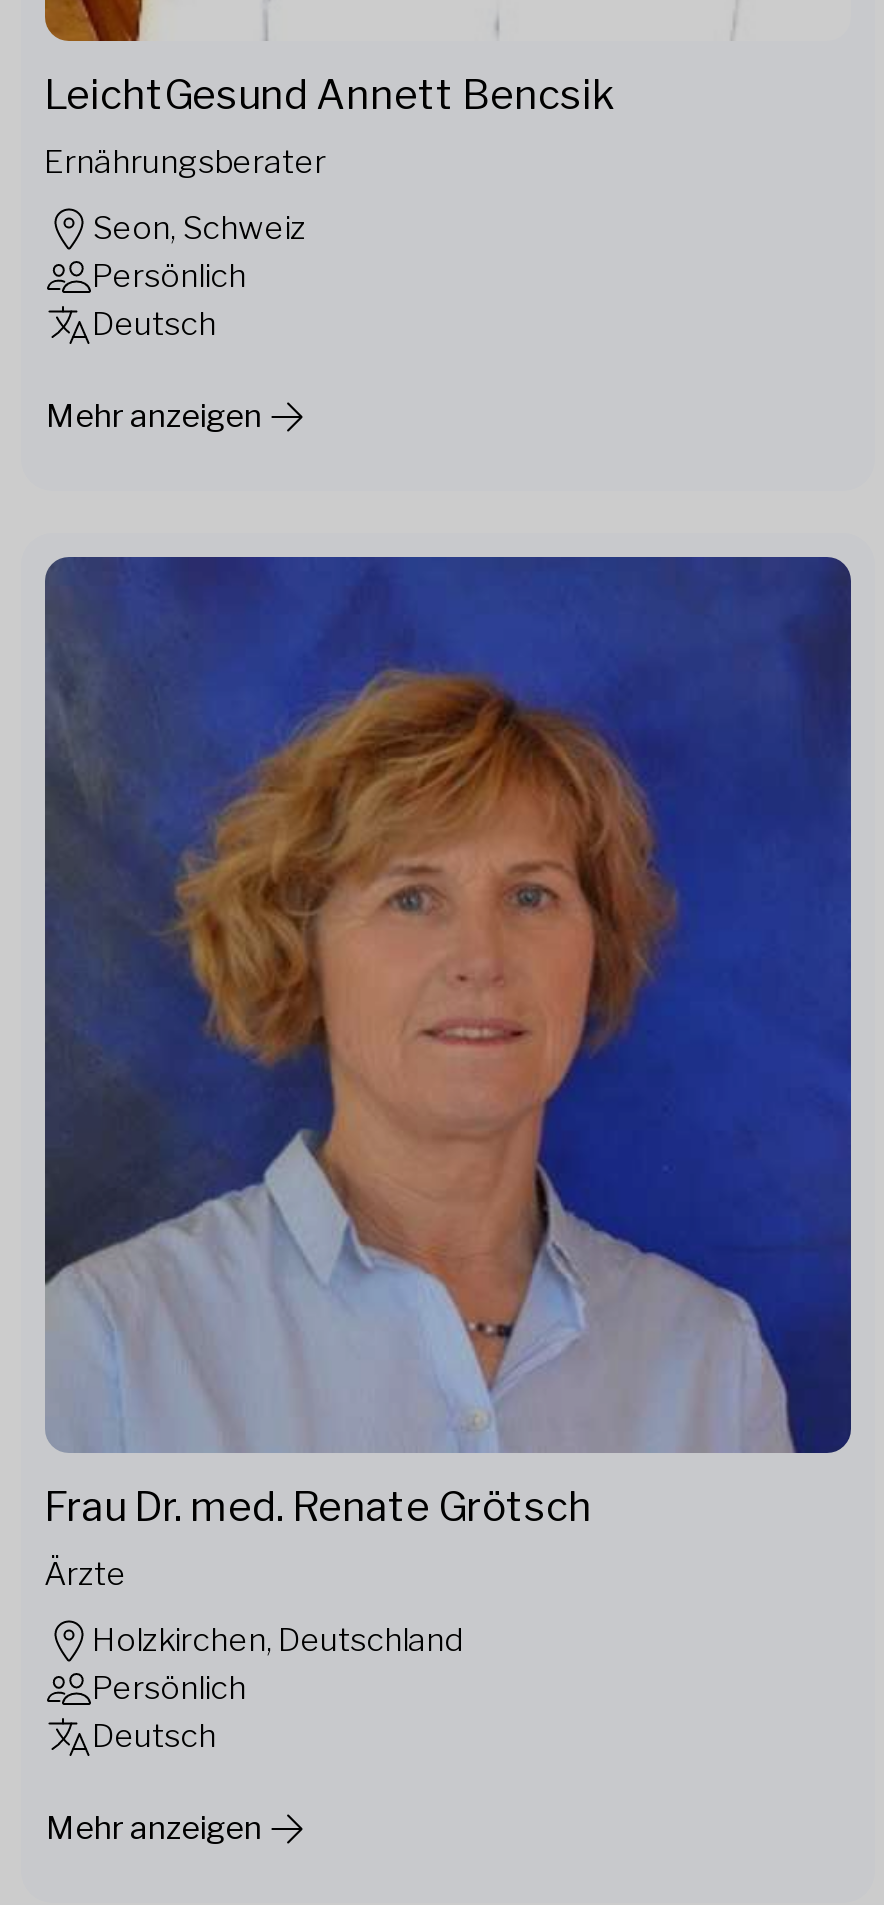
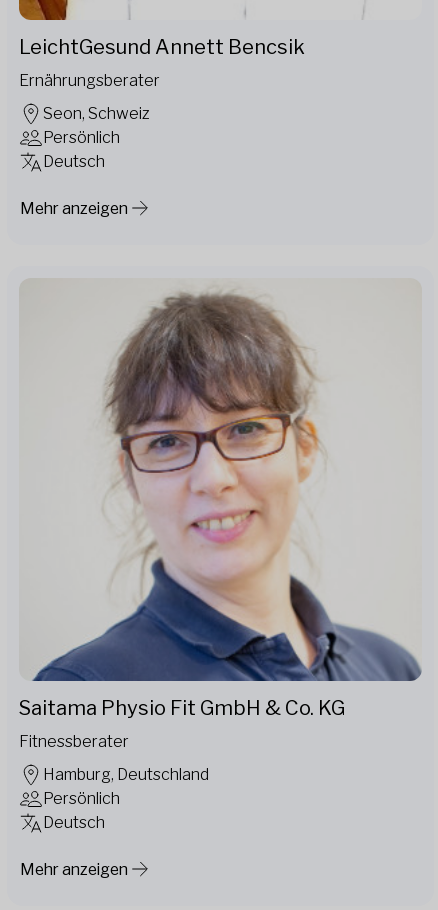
- [image]
- Frau Dr. med. Renate Grötsch
+ [image]
+ Saitama Physio Fit GmbH & Co. KG

- Ärzte
+ Fitnessberater

- Holzkirchen, Deutschland
+ Hamburg, Deutschland
